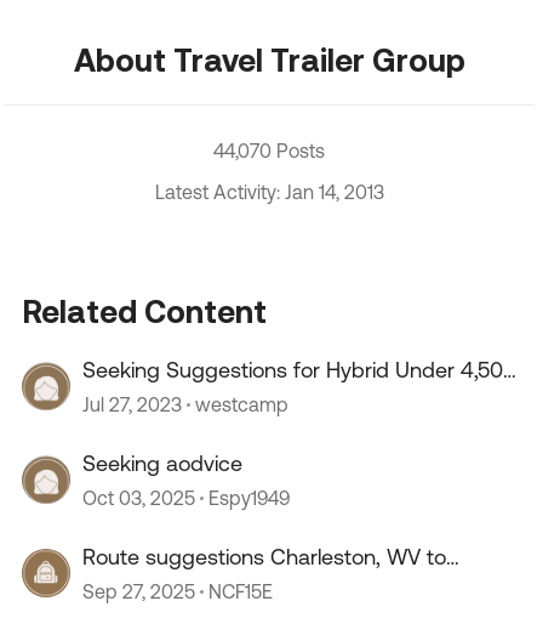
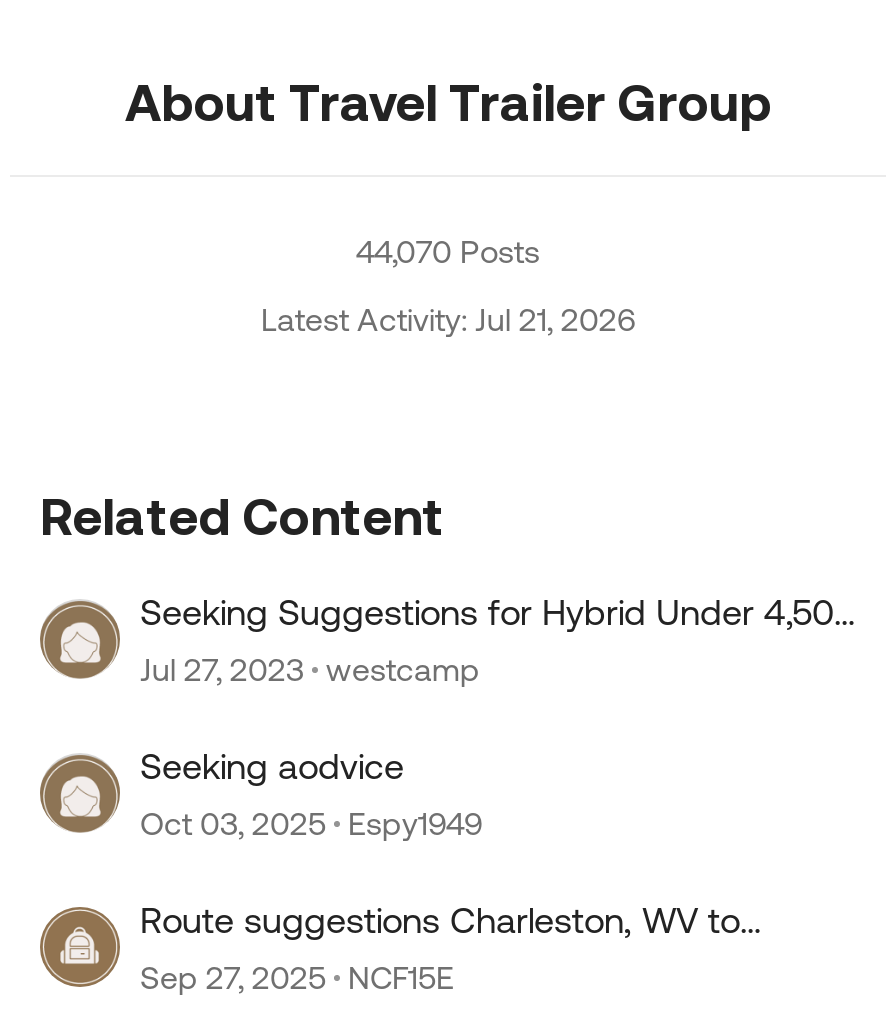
- Latest Activity: Jan 14, 2013
+ Latest Activity: Jul 21, 2026
